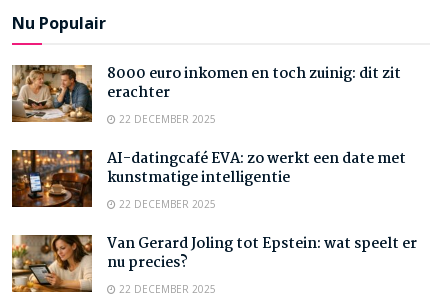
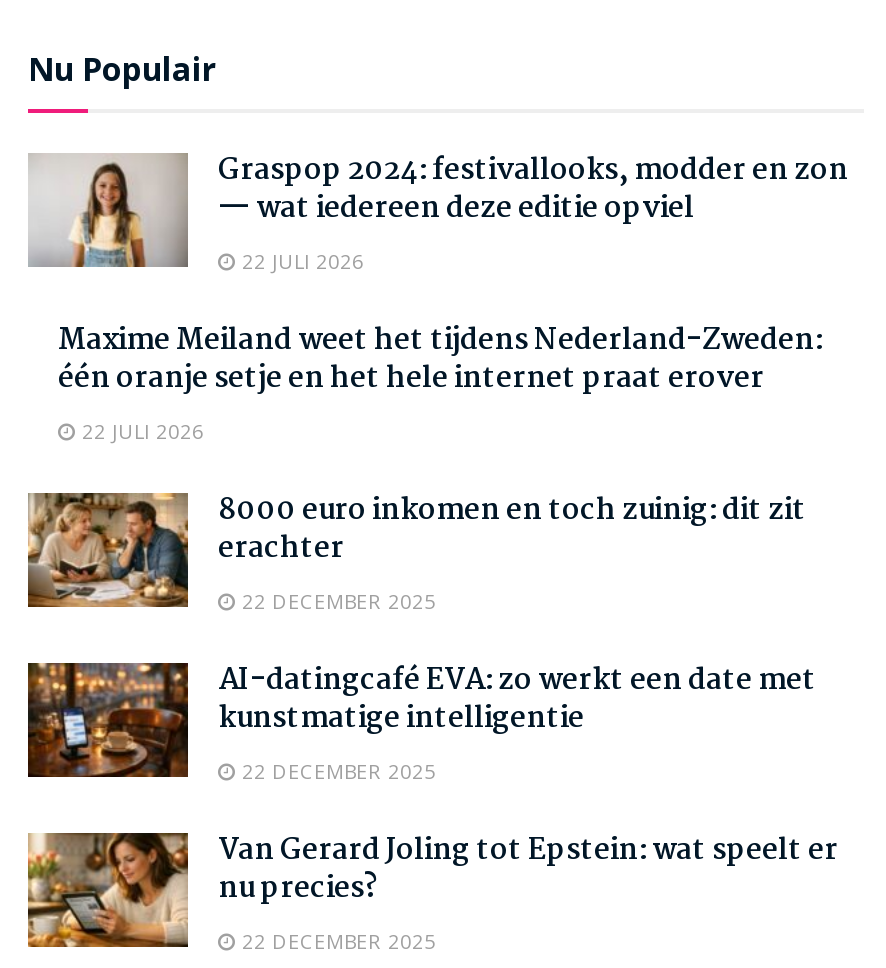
+ [image]
+ Graspop 2024: festivallooks, modder en zon
+ — wat iedereen deze editie opviel
+ 22 JULI 2026
+ Maxime Meiland weet het tijdens Nederland-Zweden:
+ één oranje setje en het hele internet praat erover
+ 22 JULI 2026
